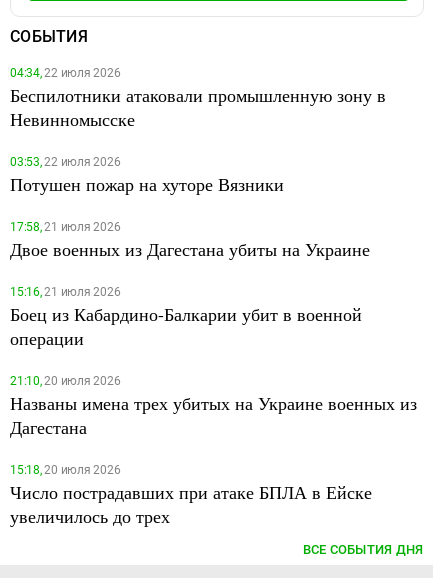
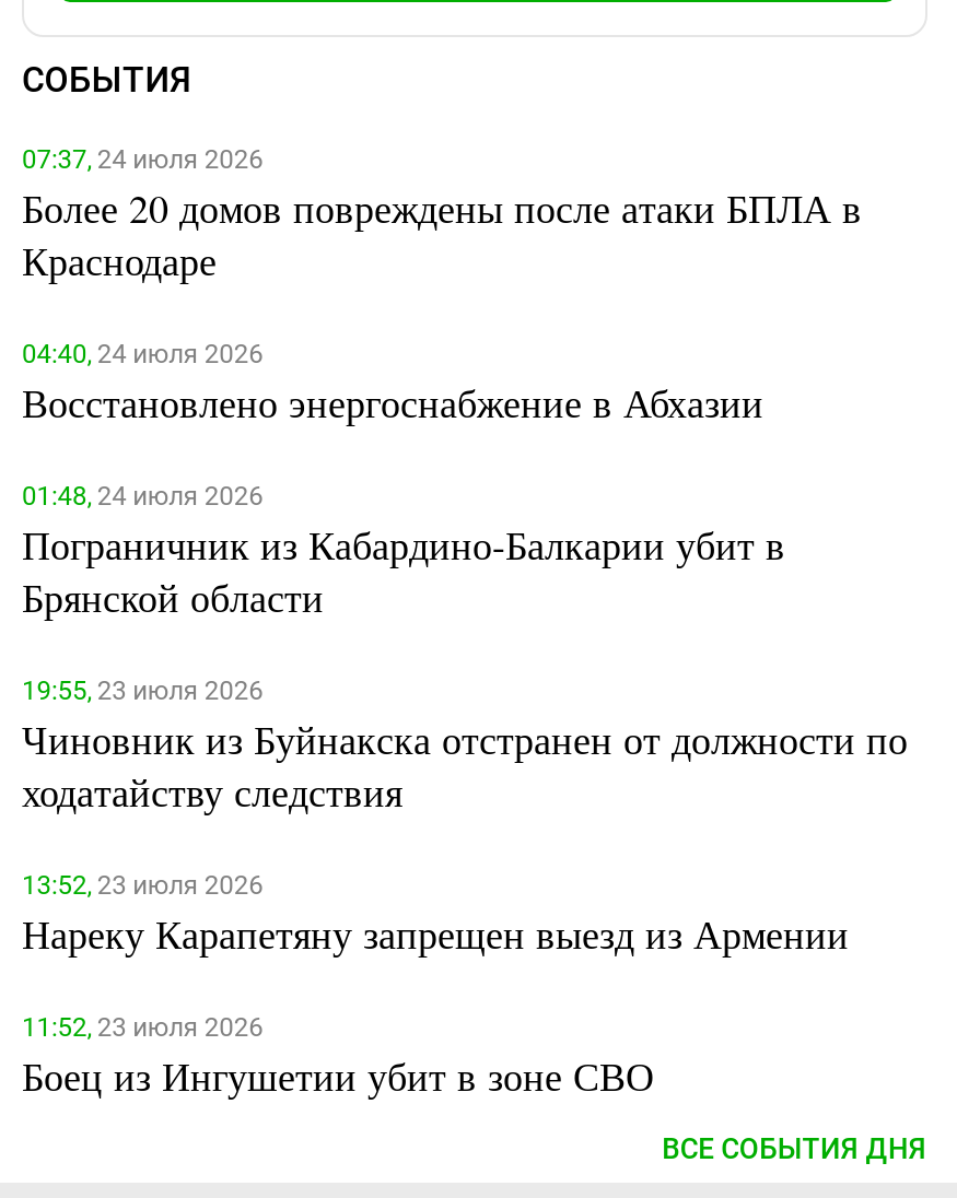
- 04:34, 22 июля 2026
- Беспилотники атаковали промышленную зону в
- Невинномысске
+ 07:37, 24 июля 2026
+ Более 20 домов повреждены после атаки БПЛА в
+ Краснодаре

- 03:53, 22 июля 2026
- Потушен пожар на хуторе Вязники
+ 04:40, 24 июля 2026
+ Восстановлено энергоснабжение в Абхазии

- 17:58, 21 июля 2026
- Двое военных из Дагестана убиты на Украине
+ 01:48, 24 июля 2026
+ Пограничник из Кабардино-Балкарии убит в
+ Брянской области

- 15:16, 21 июля 2026
- Боец из Кабардино-Балкарии убит в военной
- операции
+ 19:55, 23 июля 2026
+ Чиновник из Буйнакска отстранен от должности по
+ ходатайству следствия

- 21:10, 20 июля 2026
- Названы имена трех убитых на Украине военных из
- Дагестана
+ 13:52, 23 июля 2026
+ Нареку Карапетяну запрещен выезд из Армении

- 15:18, 20 июля 2026
- Число пострадавших при атаке БПЛА в Ейске
- увеличилось до трех
+ 11:52, 23 июля 2026
+ Боец из Ингушетии убит в зоне СВО
